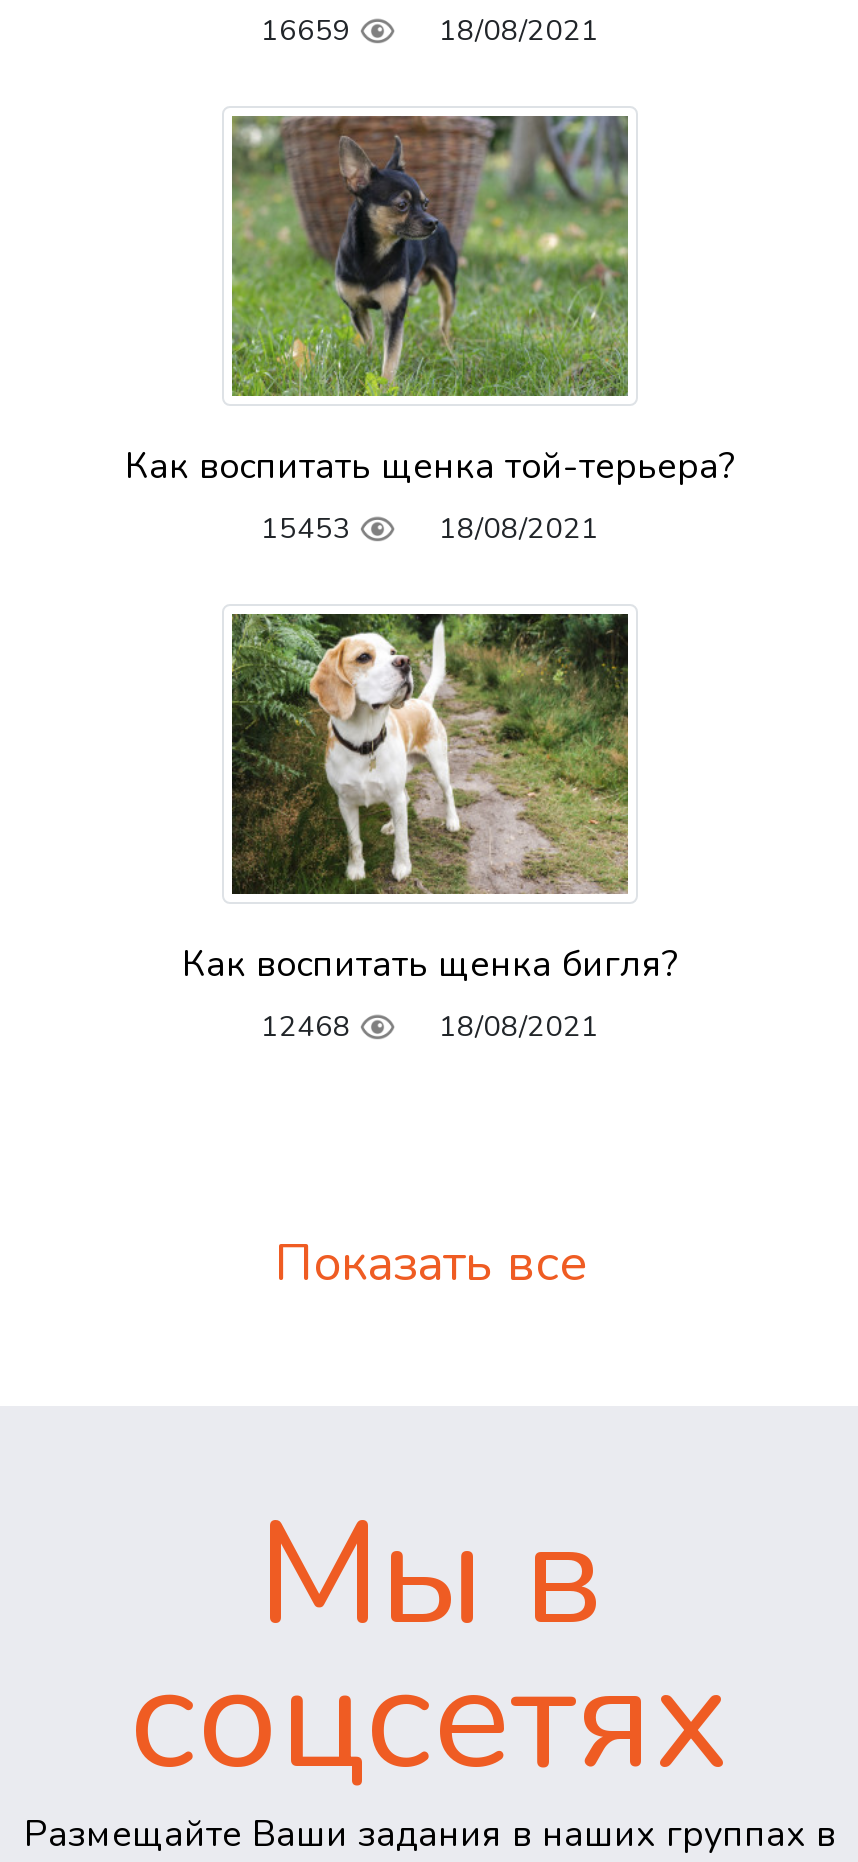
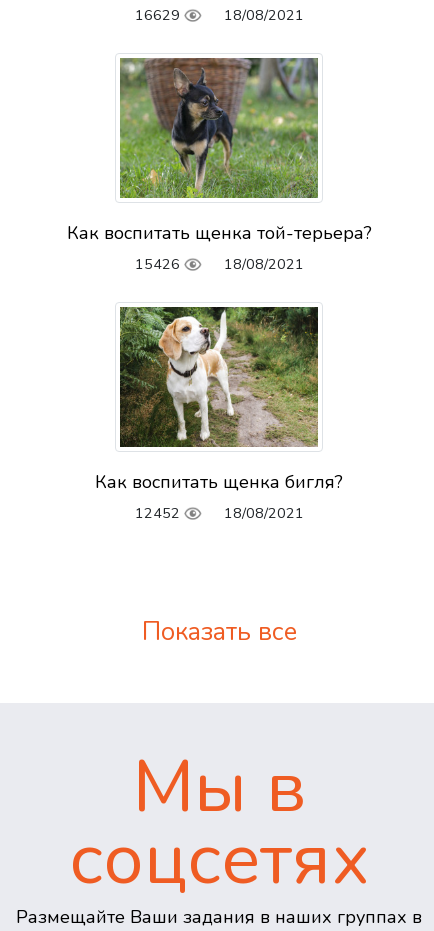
- 16659 18/08/2021
+ 16629 18/08/2021

- 15453 18/08/2021
+ 15426 18/08/2021

- 12468 18/08/2021
+ 12452 18/08/2021
